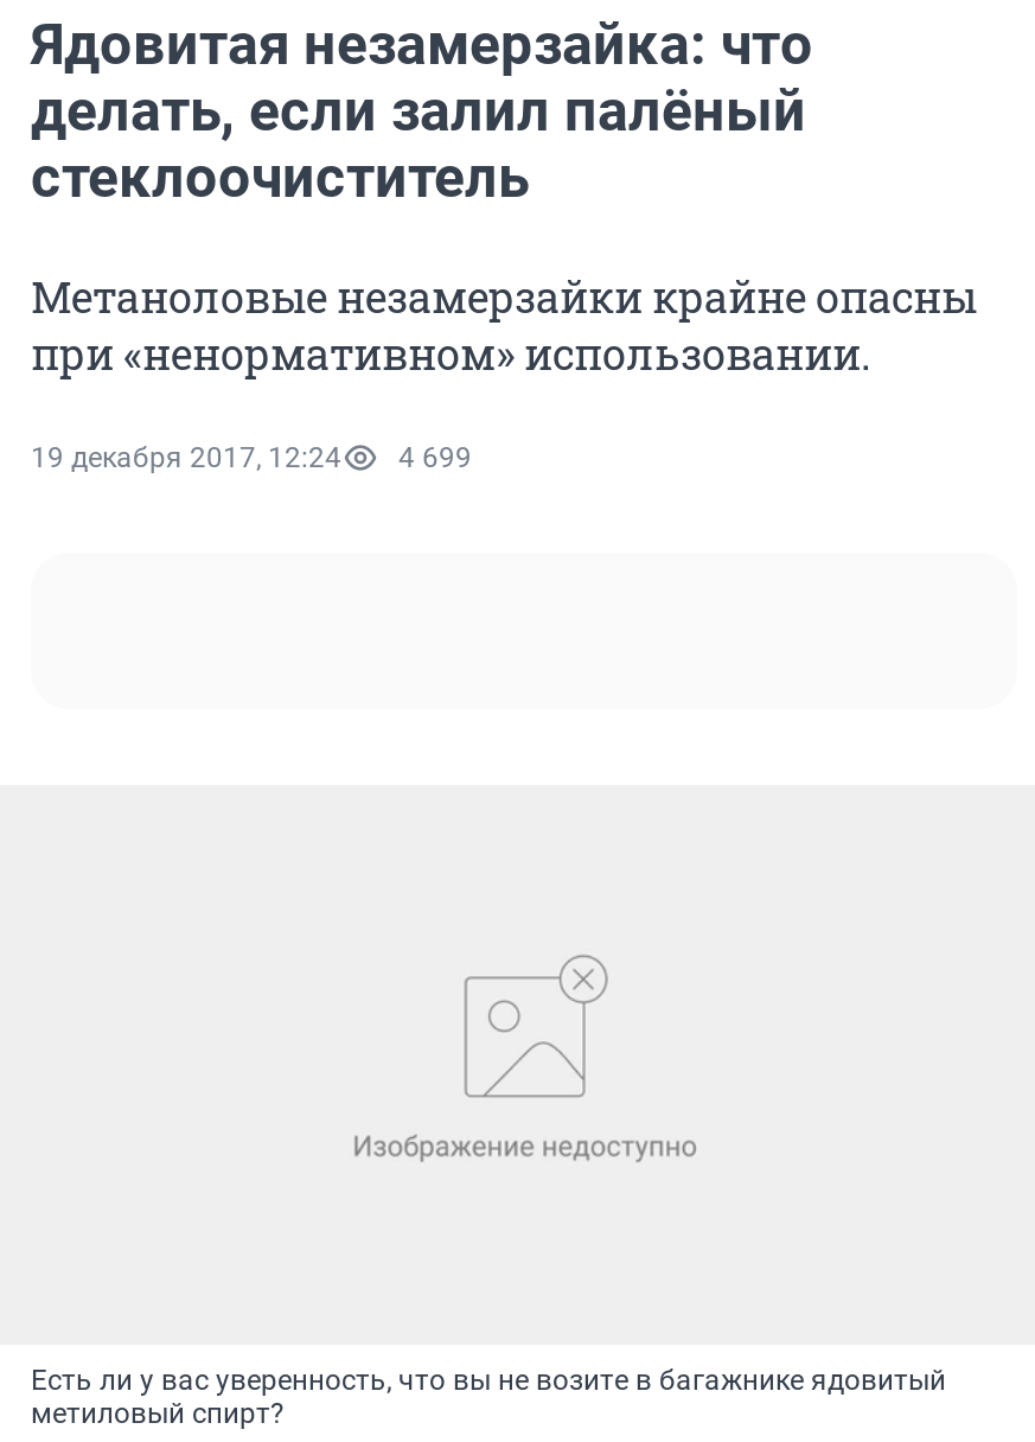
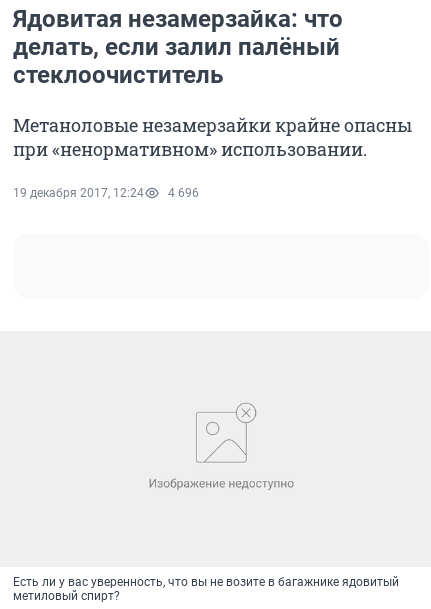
- 19 декабря 2017, 12:24 4 699
+ 19 декабря 2017, 12:24 4 696
